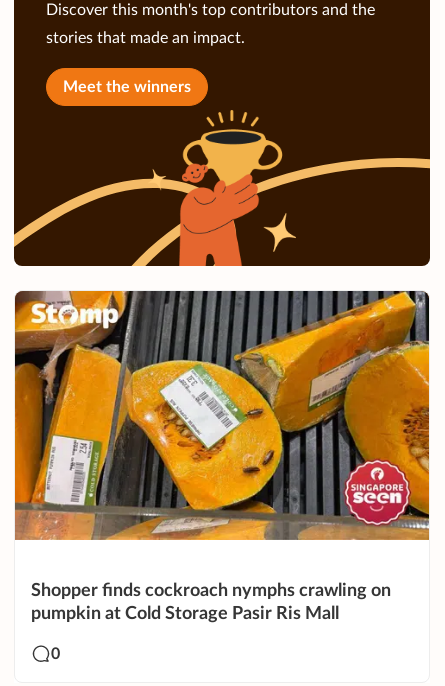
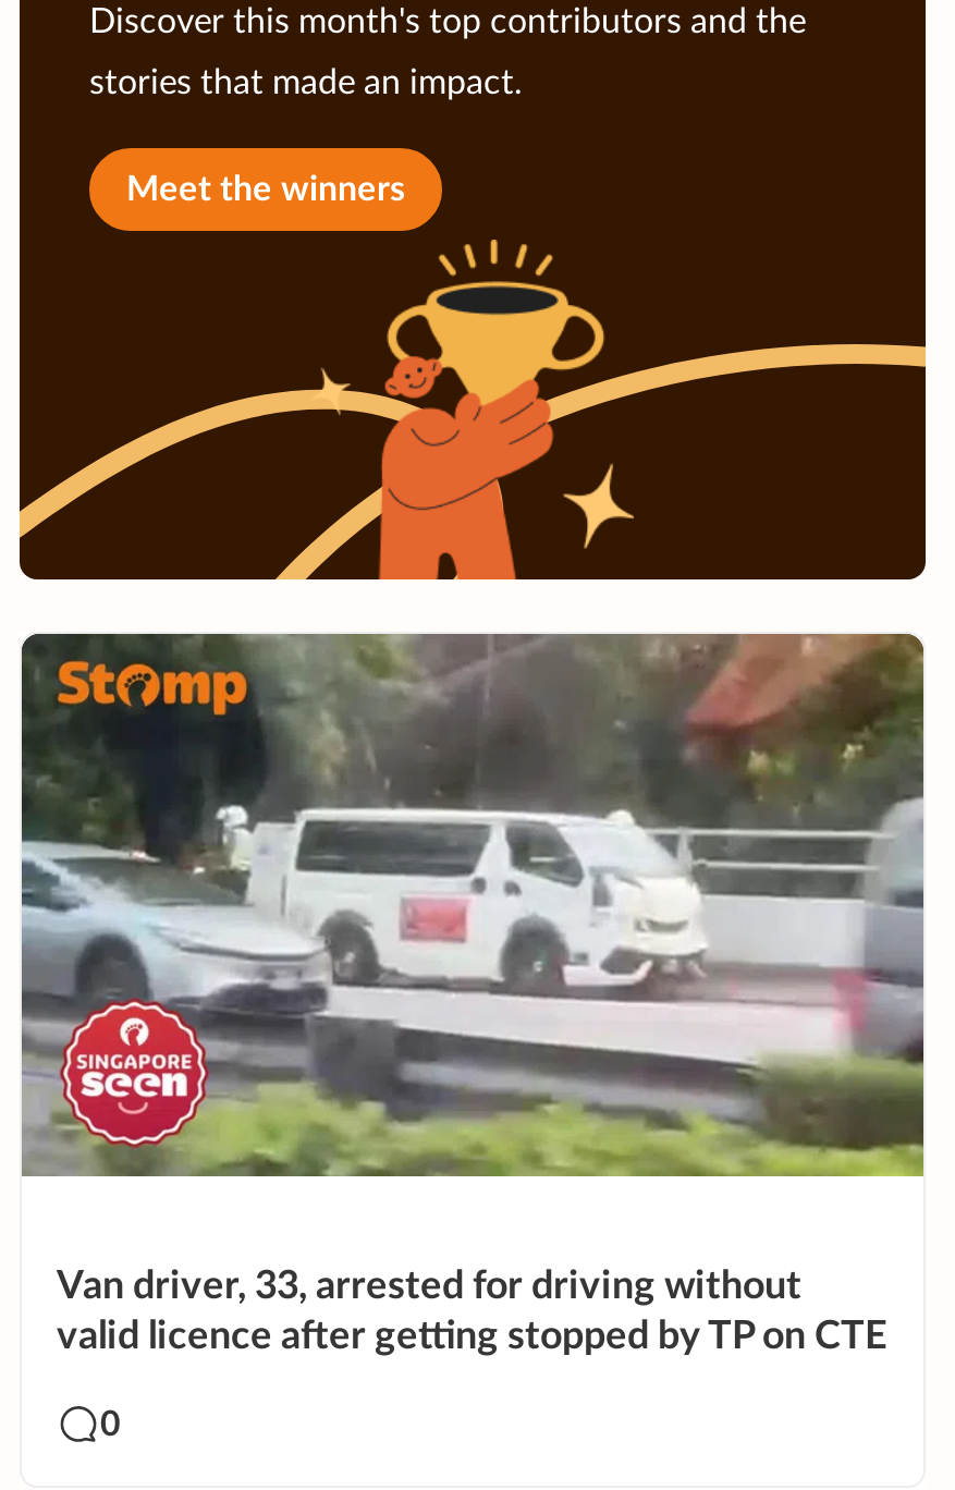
- [image]
+ [image]

- Shopper finds cockroach nymphs crawling on
- pumpkin at Cold Storage Pasir Ris Mall
+ Van driver, 33, arrested for driving without
+ valid licence after getting stopped by TP on CTE
